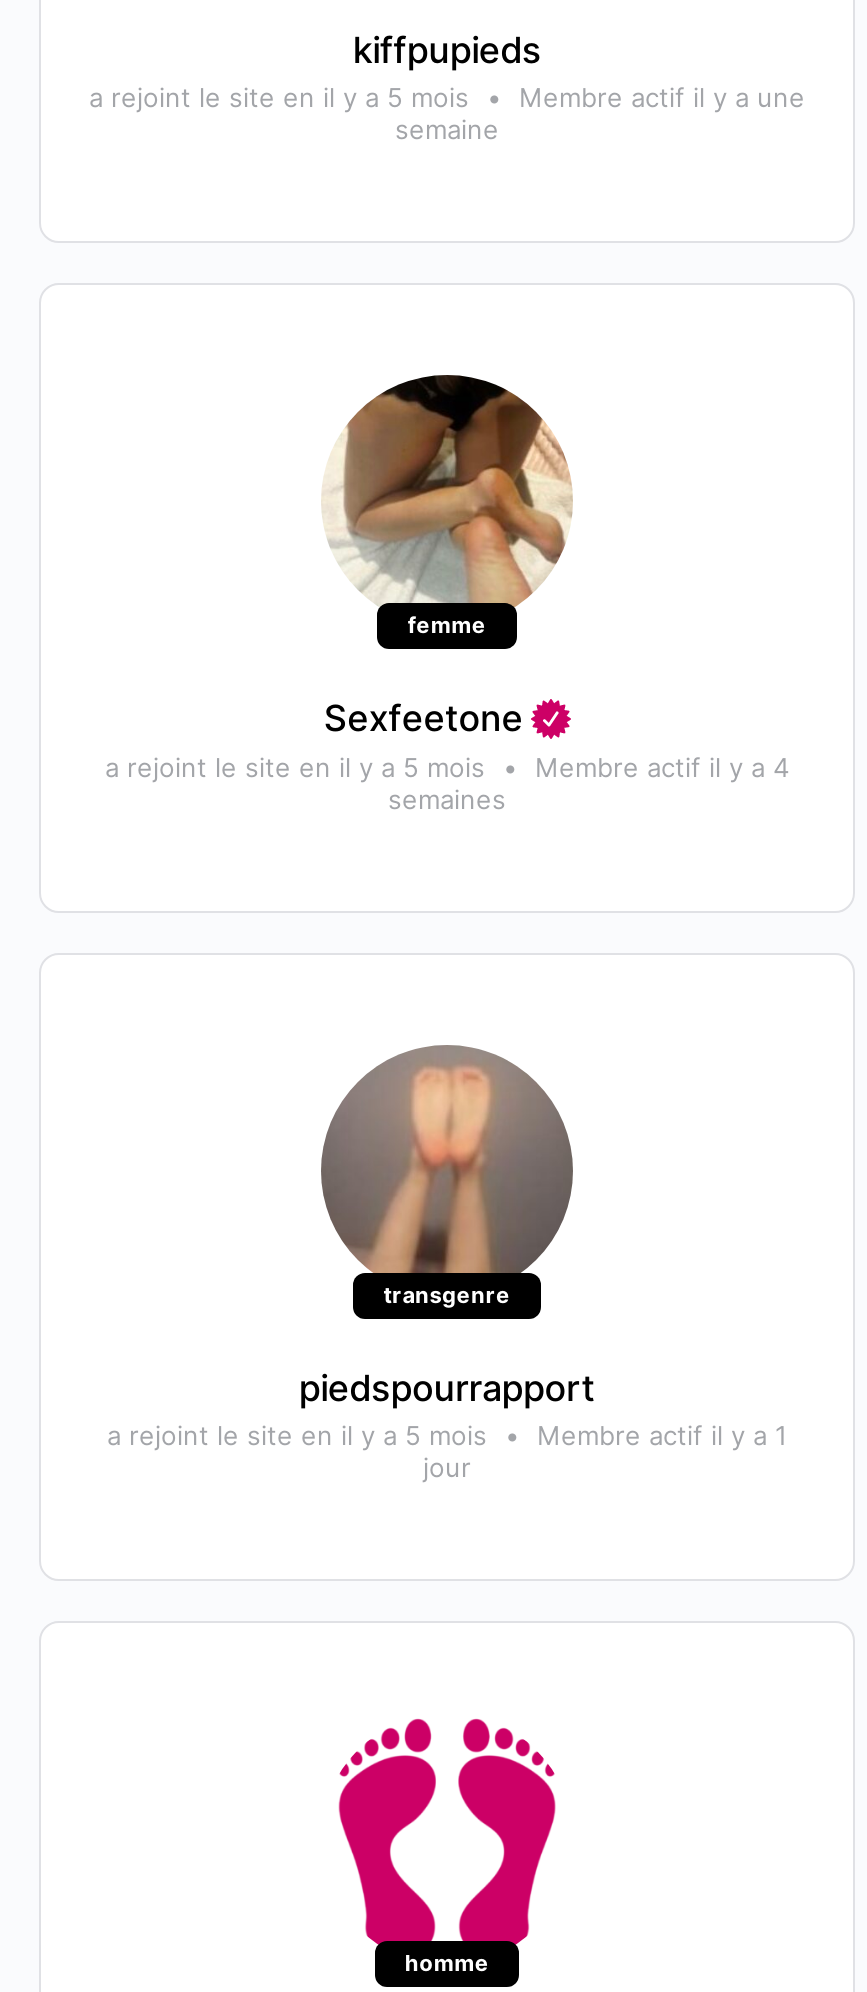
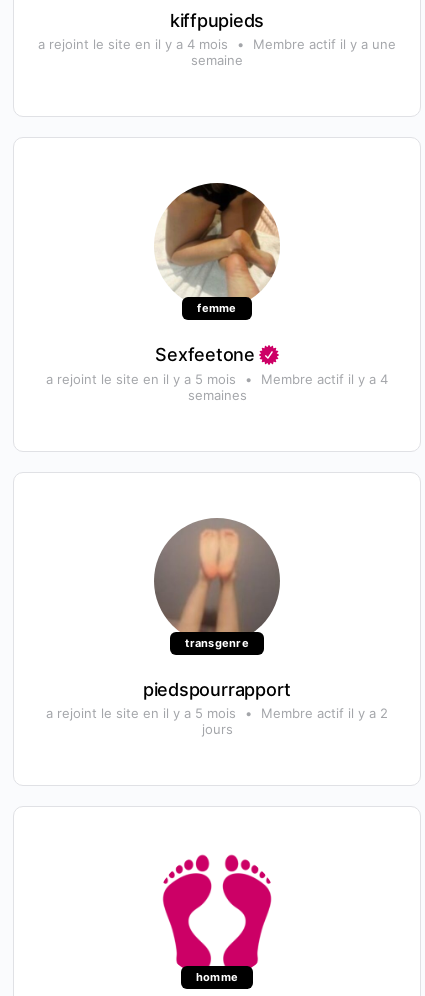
- a rejoint le site en il y a 5 mois • Membre actif il y a une
+ a rejoint le site en il y a 4 mois • Membre actif il y a une

- a rejoint le site en il y a 5 mois • Membre actif il y a 1
- jour
+ a rejoint le site en il y a 5 mois • Membre actif il y a 2
+ jours
